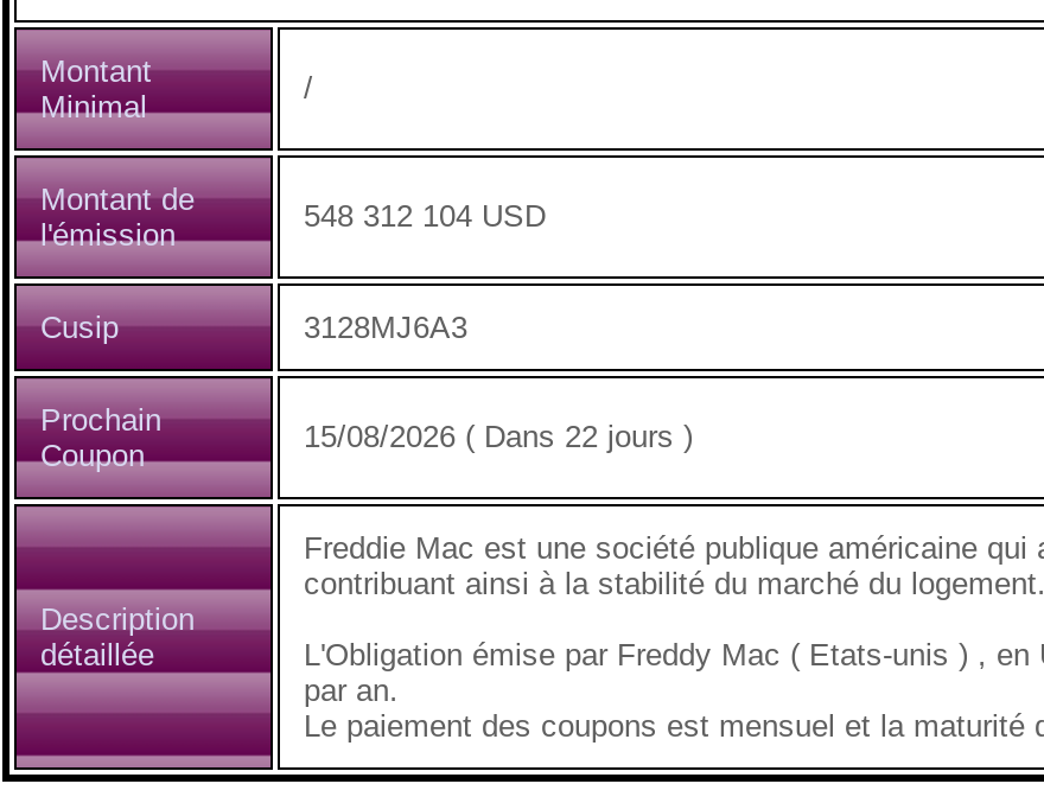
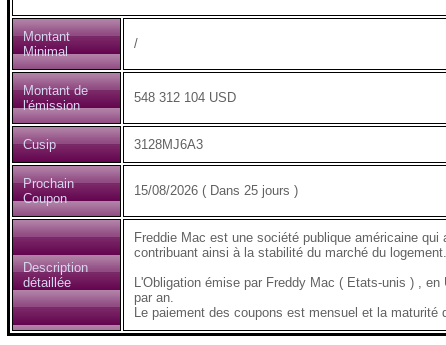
- 15/08/2026 ( Dans 22 jours )
+ 15/08/2026 ( Dans 25 jours )
